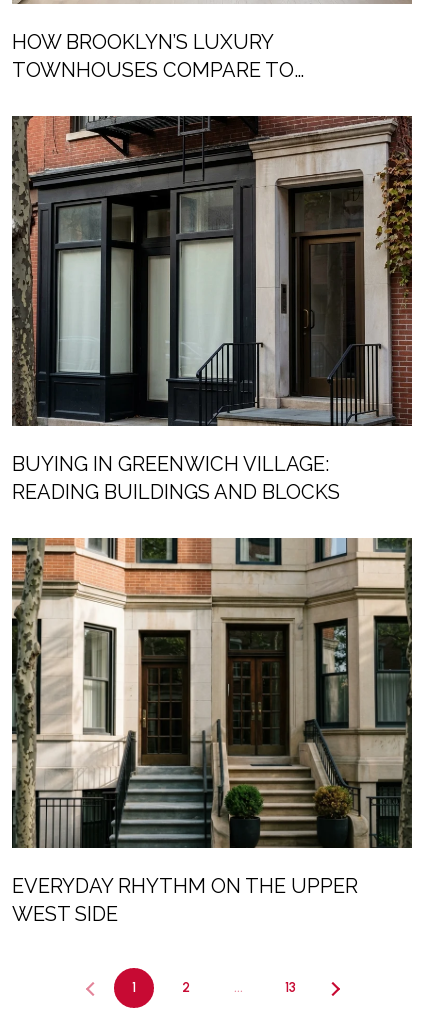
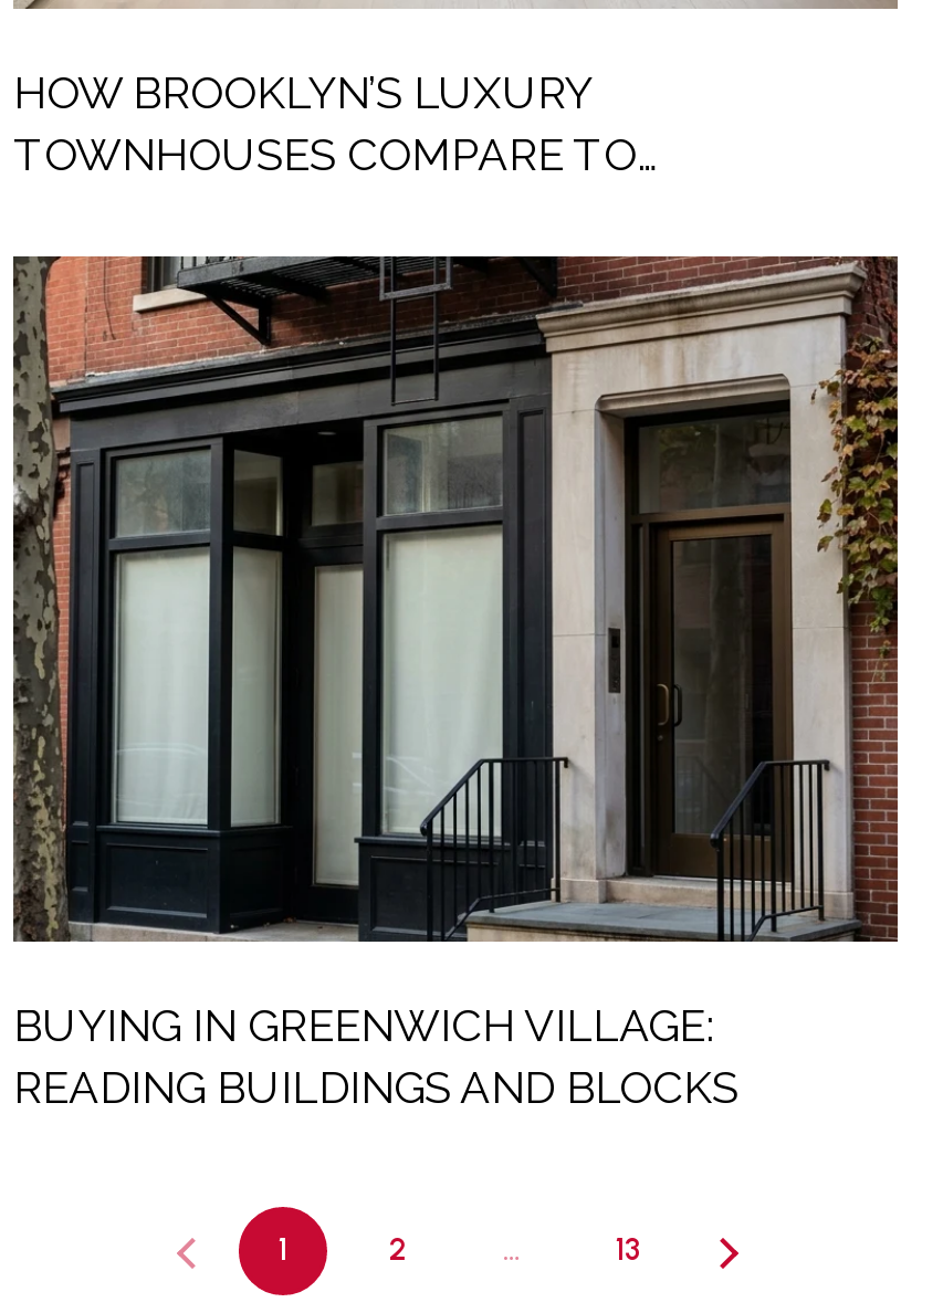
- [image]
- EVERYDAY RHYTHM ON THE UPPER
- WEST SIDE
